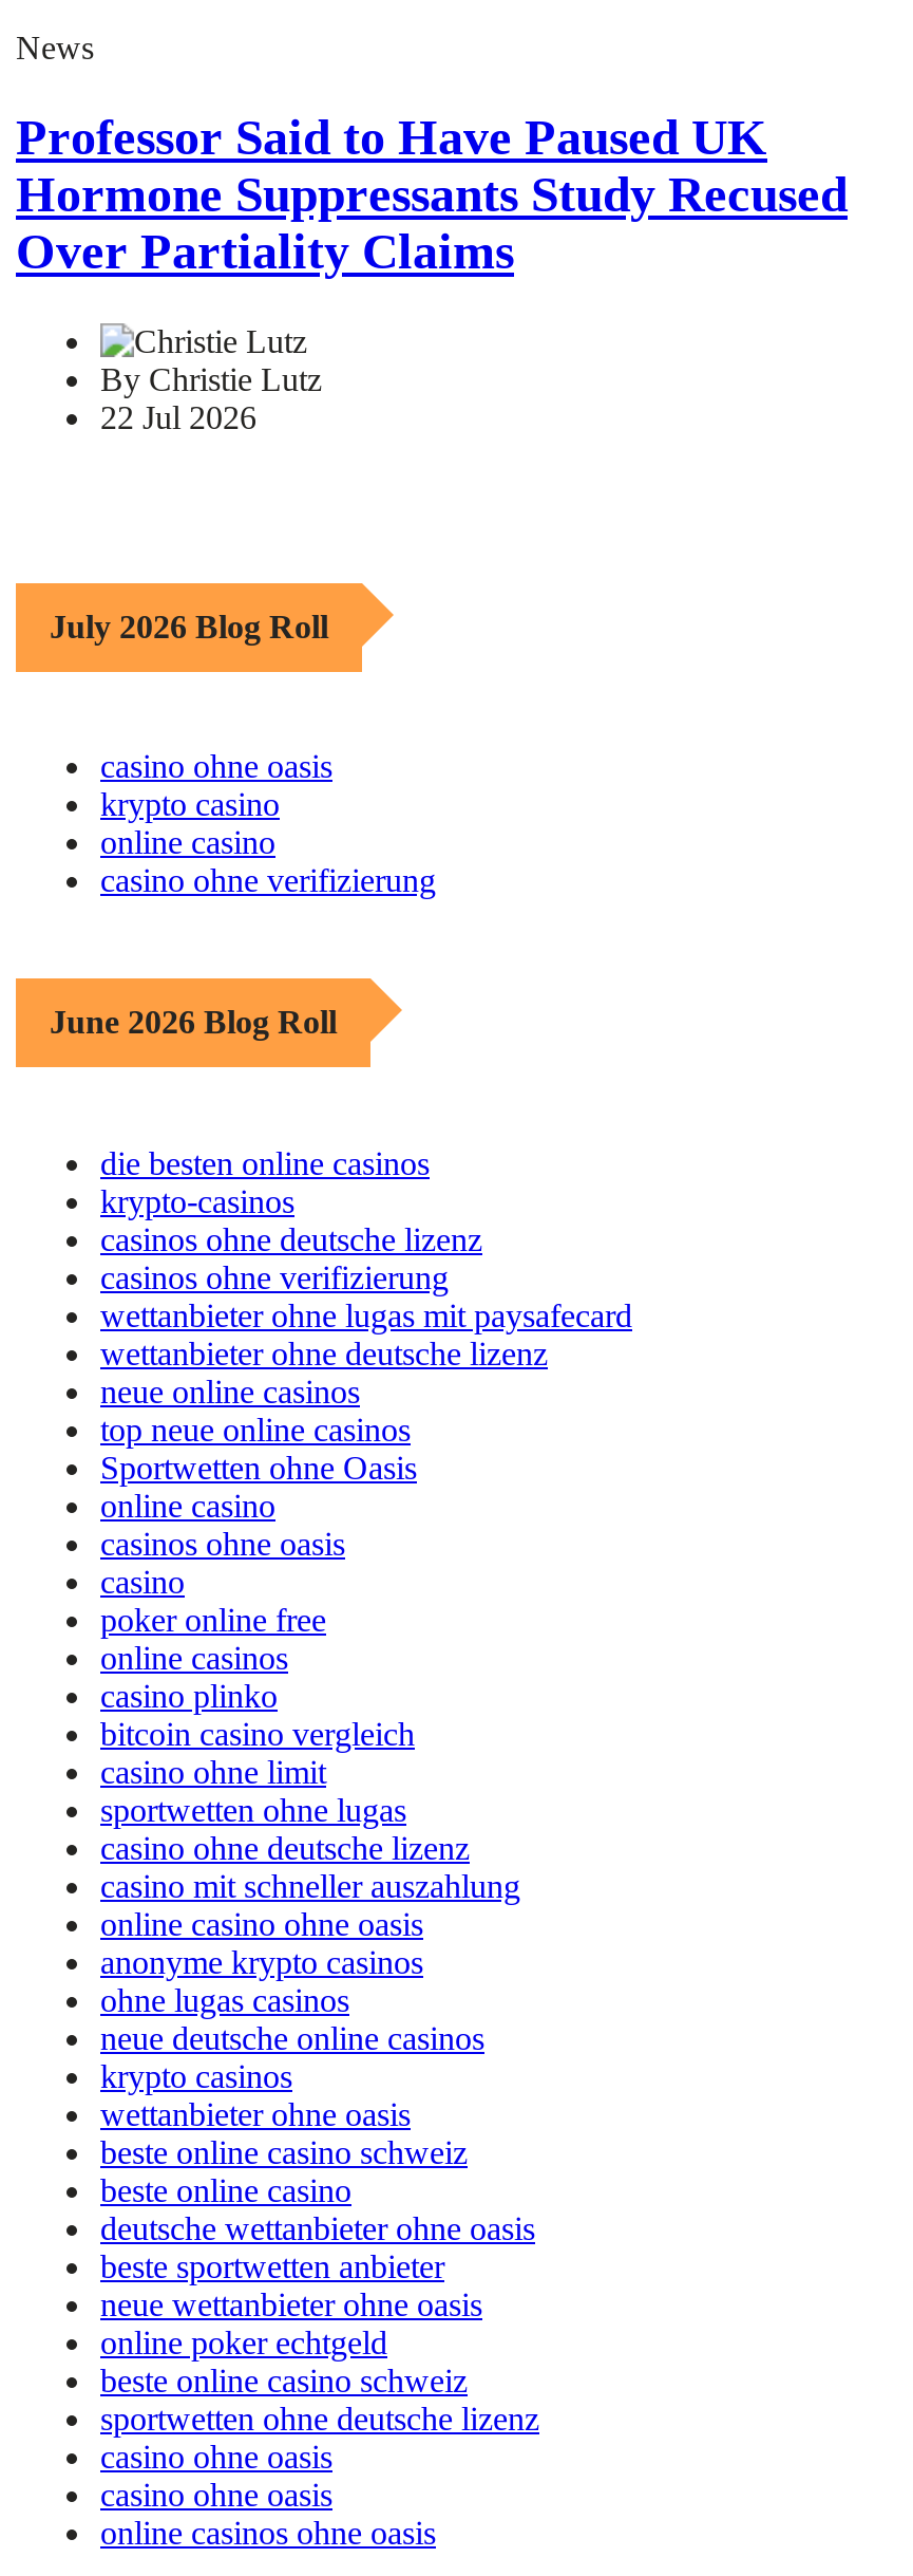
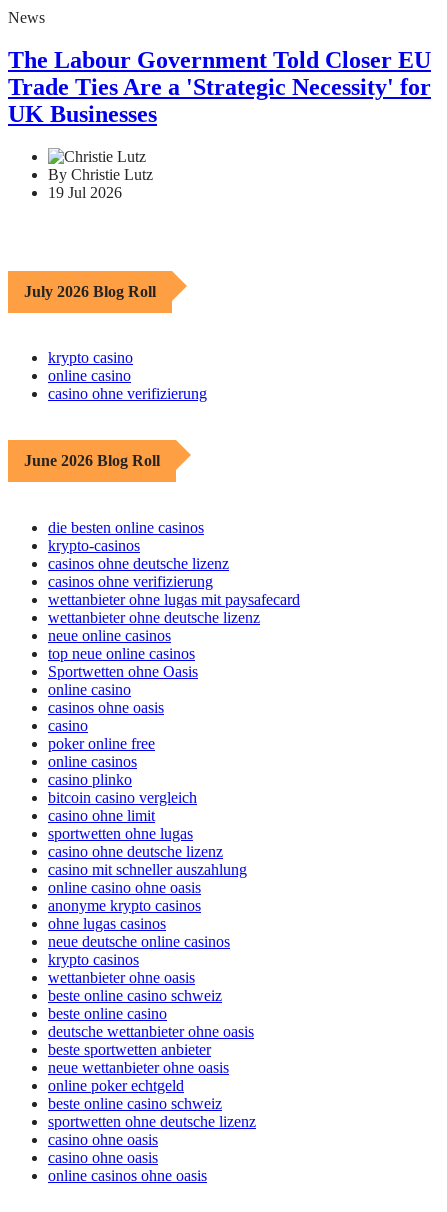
- Professor Said to Have Paused UK
- Hormone Suppressants Study Recused
- Over Partiality Claims
+ The Labour Government Told Closer EU
+ Trade Ties Are a 'Strategic Necessity' for
+ UK Businesses

- 22 Jul 2026
+ 19 Jul 2026

- casino ohne oasis
